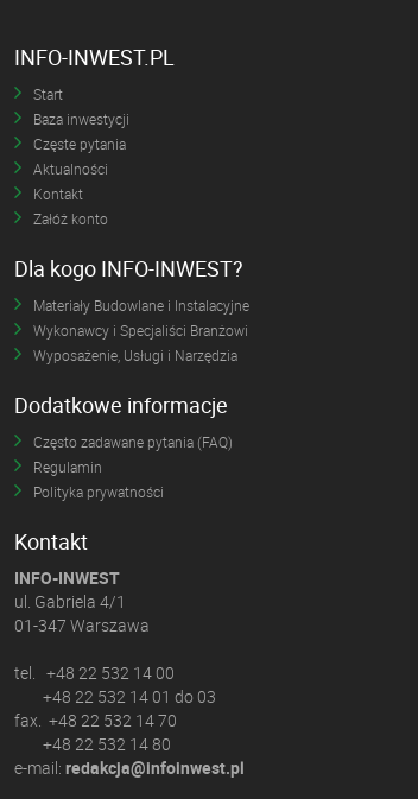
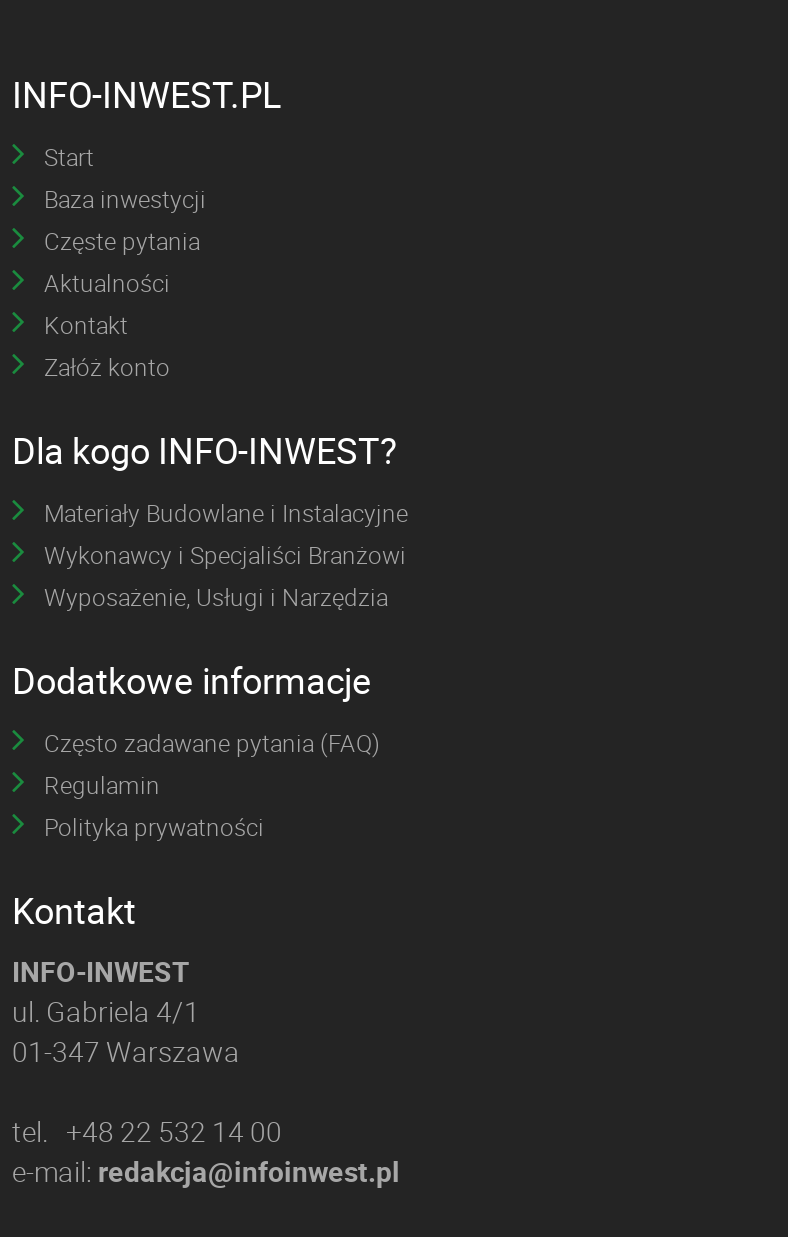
- +48 22 532 14 01 do 03
- fax. +48 22 532 14 70
- +48 22 532 14 80
